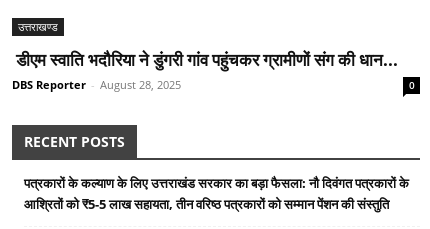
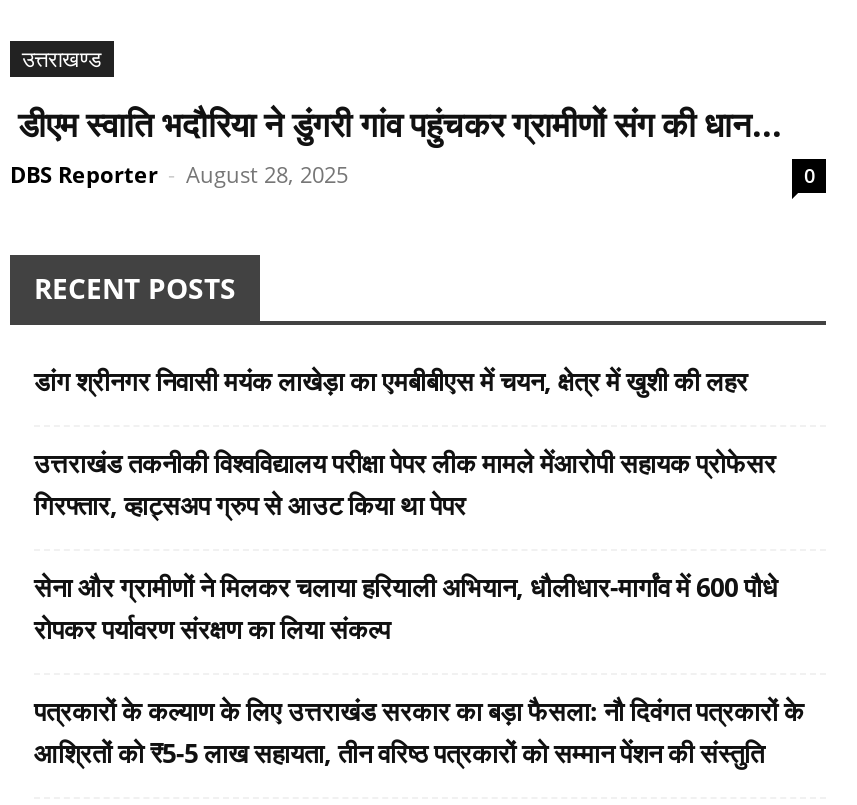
+ डांग श्रीनगर निवासी मयंक लाखेड़ा का एमबीबीएस में चयन, क्षेत्र में खुशी की लहर
+ उत्तराखंड तकनीकी विश्वविद्यालय परीक्षा पेपर लीक मामले मेंआरोपी सहायक प्रोफेसर
+ गिरफ्तार, व्हाट्सअप ग्रुप से आउट किया था पेपर
+ सेना और ग्रामीणों ने मिलकर चलाया हरियाली अभियान, धौलीधार-मार्गांव में 600 पौधे
+ रोपकर पर्यावरण संरक्षण का लिया संकल्प
